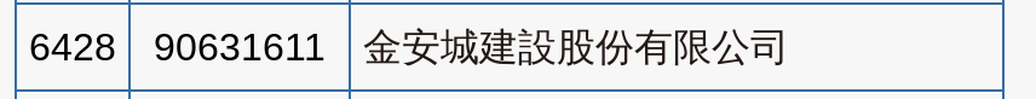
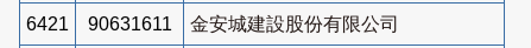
- 6428 90631611 金安城建設股份有限公司
+ 6421 90631611 金安城建設股份有限公司
